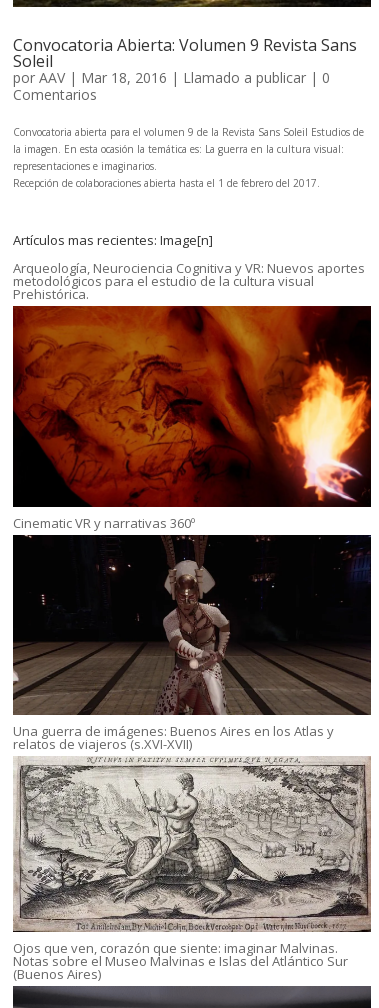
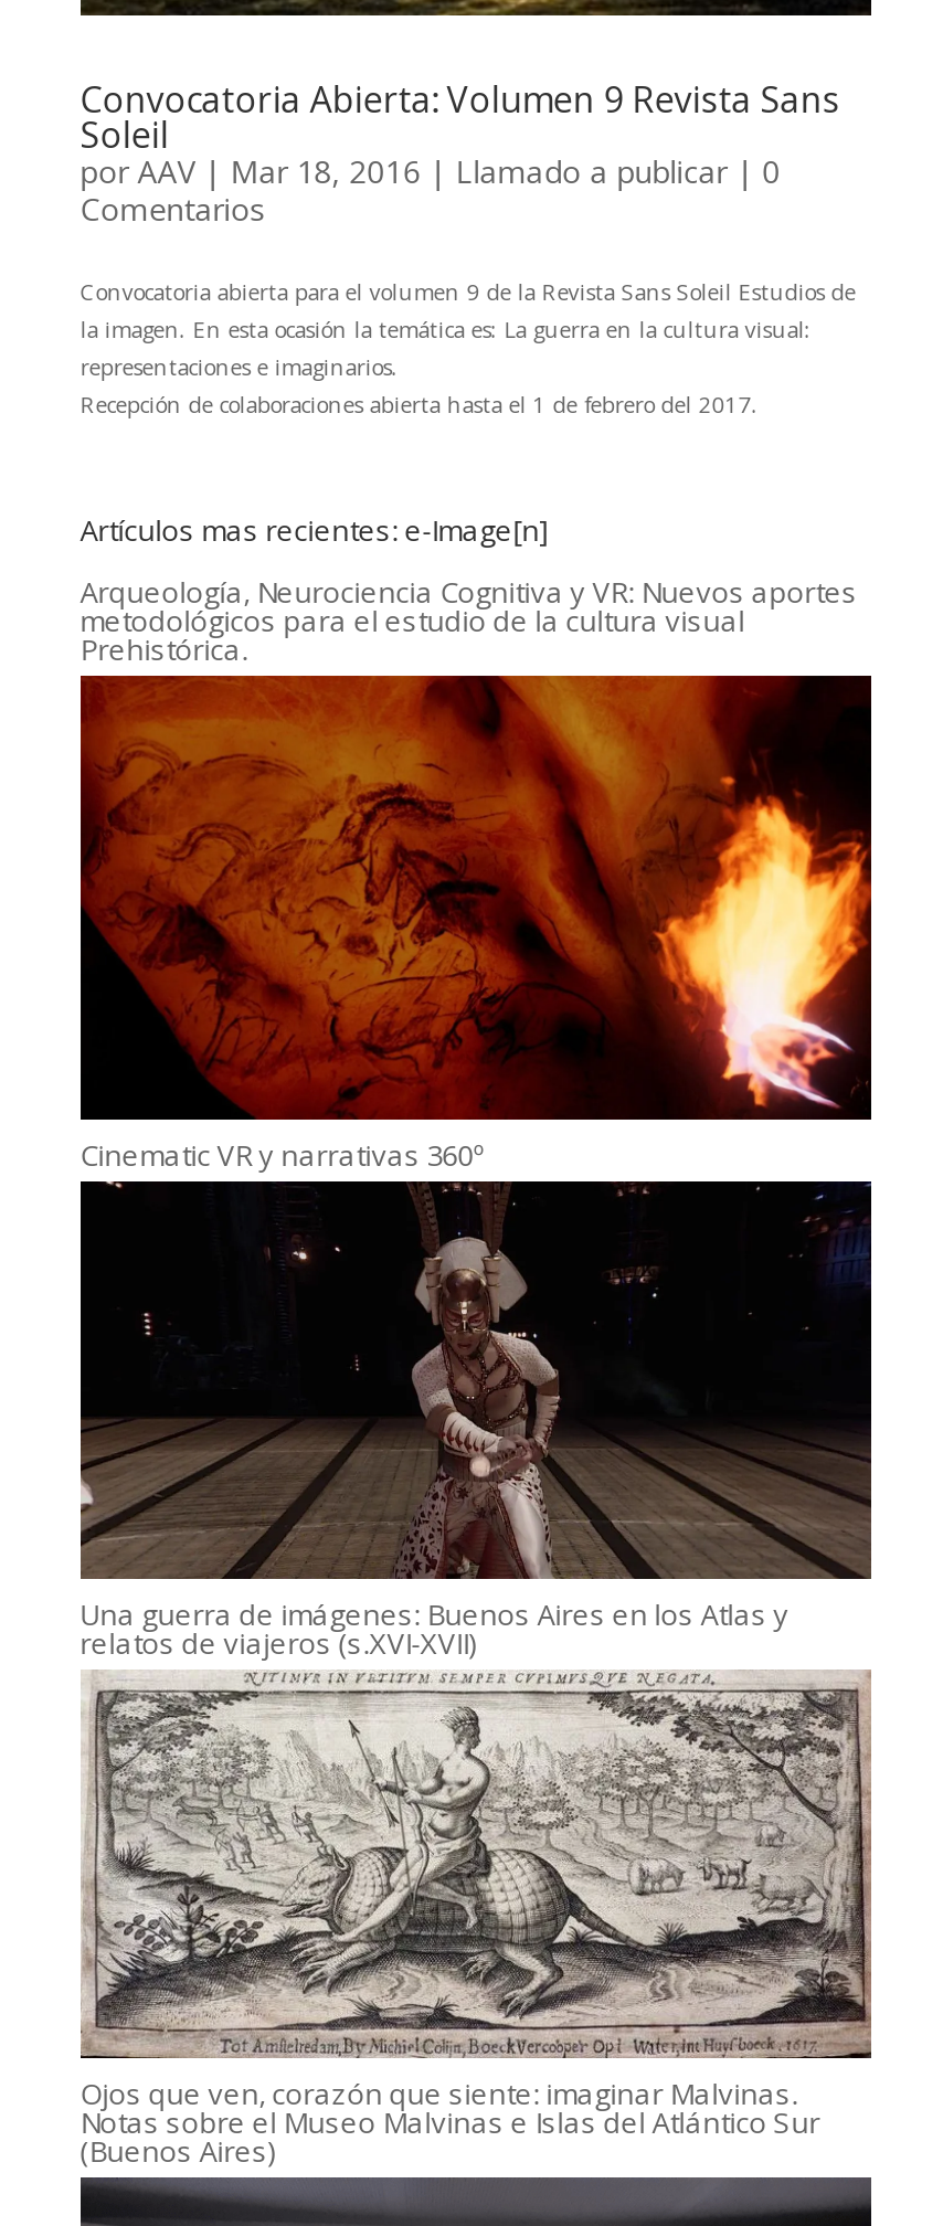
- Artículos mas recientes: Image[n]
+ Artículos mas recientes: e-Image[n]
